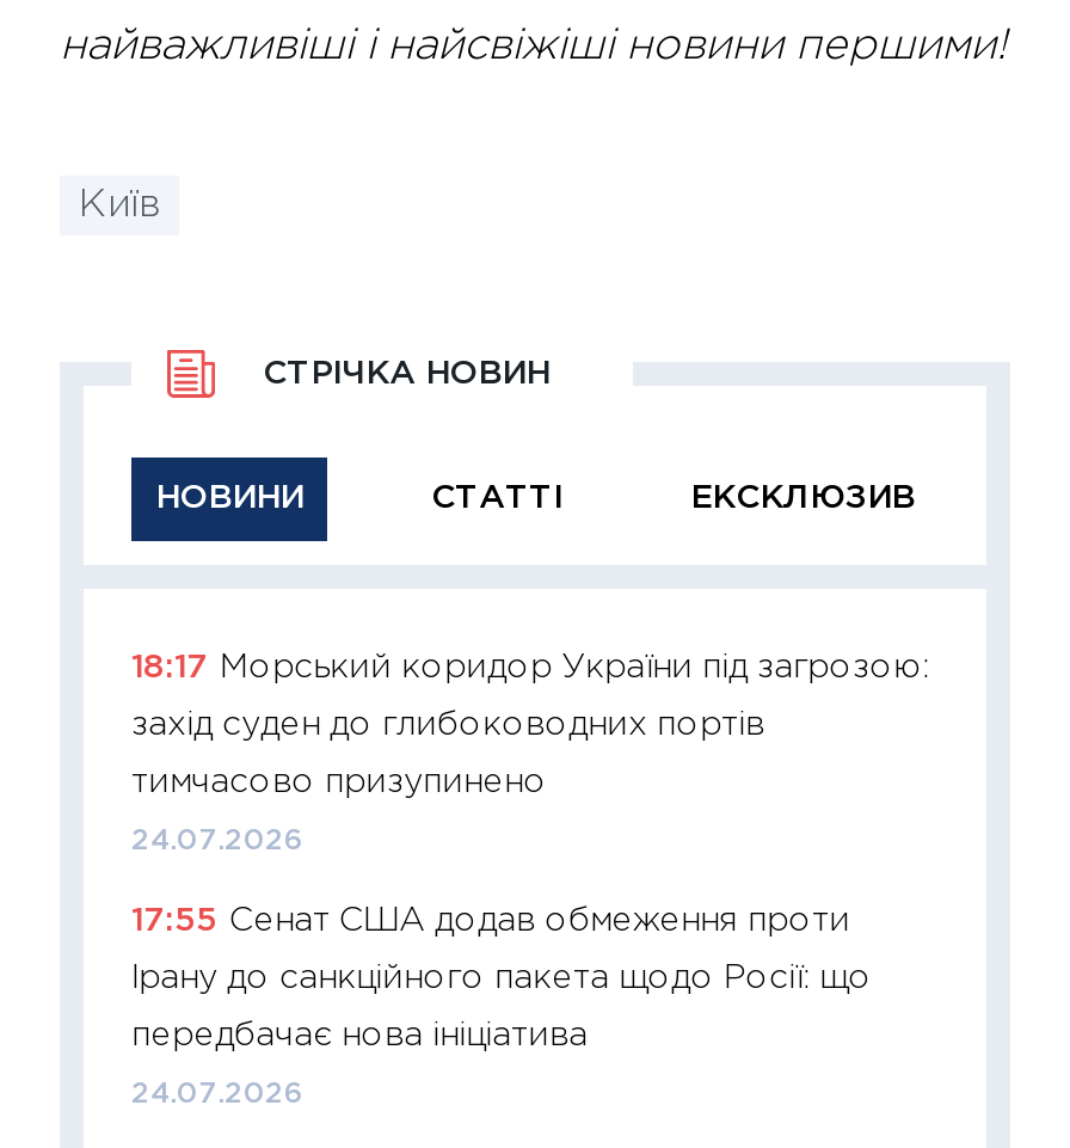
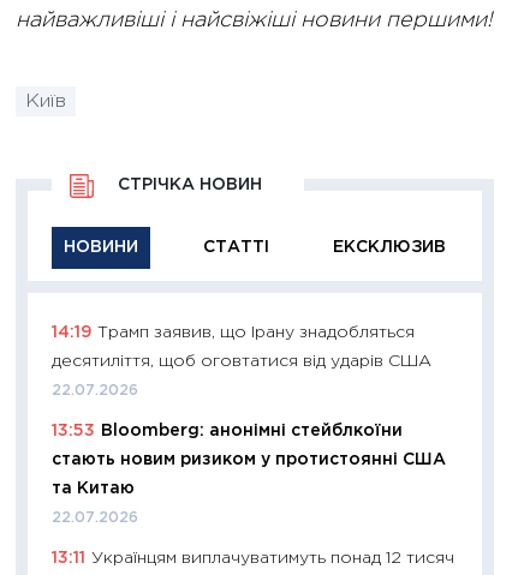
- 18:17 Морський коридор України під загрозою:
+ 14:19 Трамп заявив, що Ірану знадобляться

- захід суден до глибоководних портів
+ десятиліття, щоб оговтатися від ударів США

- тимчасово призупинено
+ 22.07.2026

- 24.07.2026
+ 13:53 Bloomberg: анонімні стейблкоїни

- 17:55 Сенат США додав обмеження проти
+ стають новим ризиком у протистоянні США

- Ірану до санкційного пакета щодо Росії: що
+ та Китаю

- передбачає нова ініціатива
+ 22.07.2026

- 24.07.2026
+ 13:11 Українцям виплачуватимуть понад 12 тисяч
